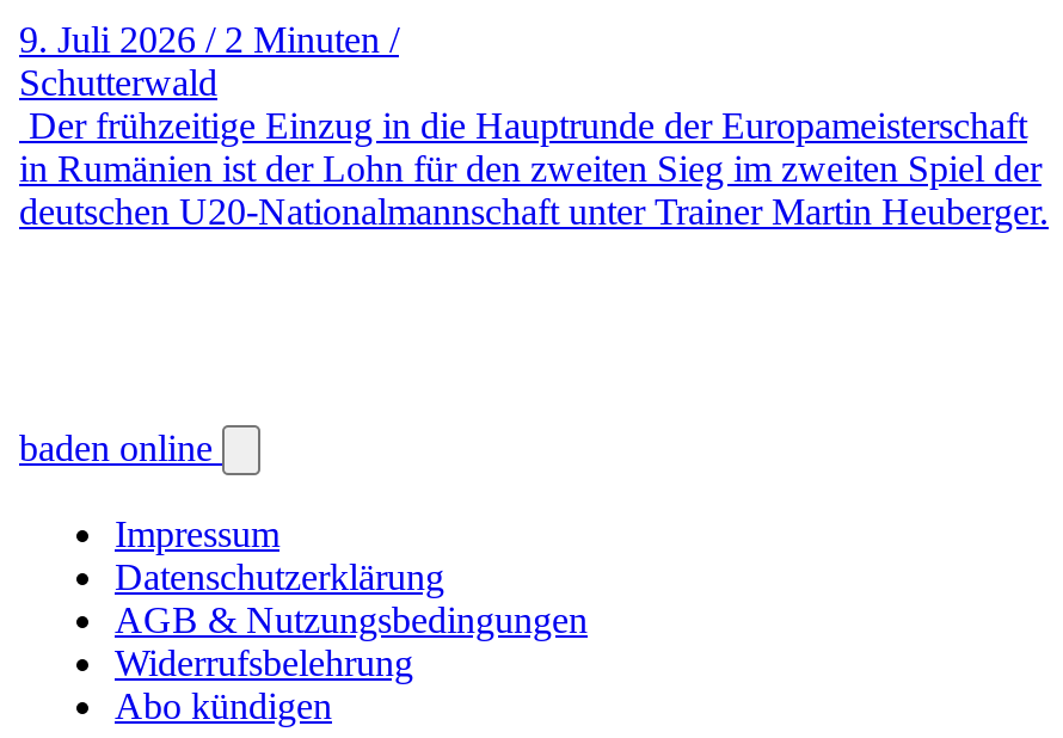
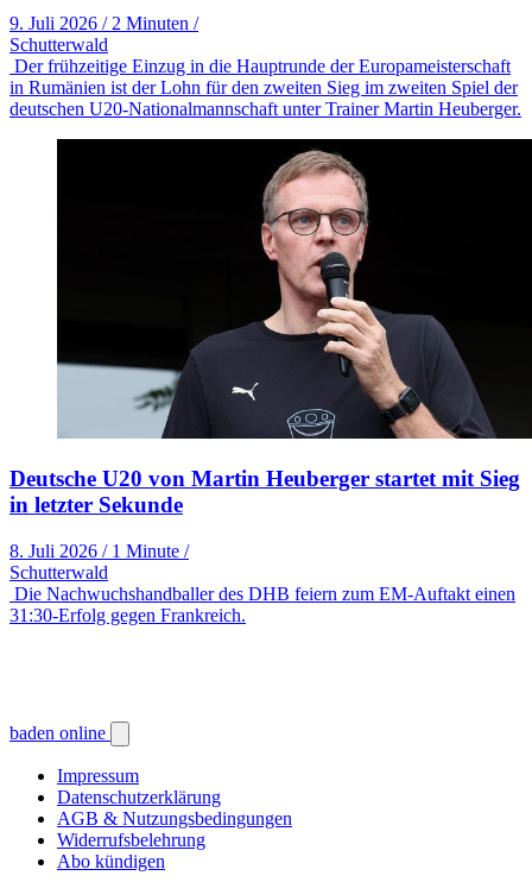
+ [image]
+ Deutsche U20 von Martin Heuberger startet mit Sieg
+ in letzter Sekunde
+ 8. Juli 2026 / 1 Minute /
+ Schutterwald
+ Die Nachwuchshandballer des DHB feiern zum EM-Auftakt einen
+ 31:30-Erfolg gegen Frankreich.
